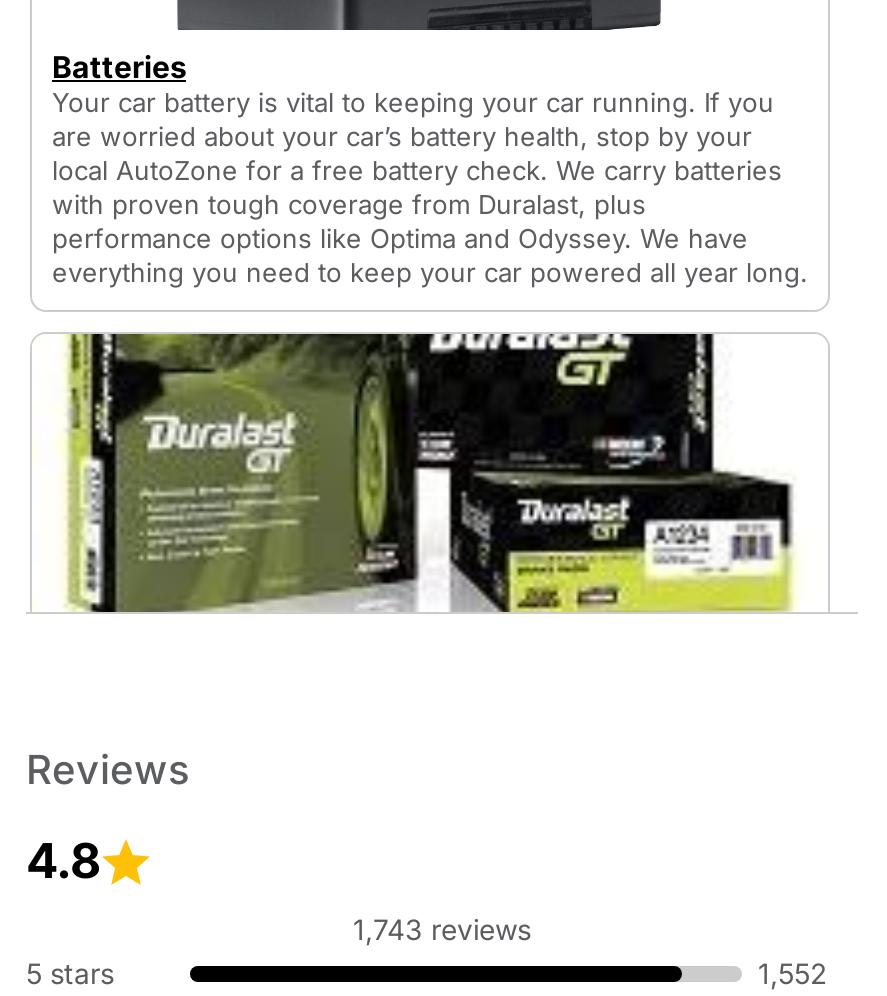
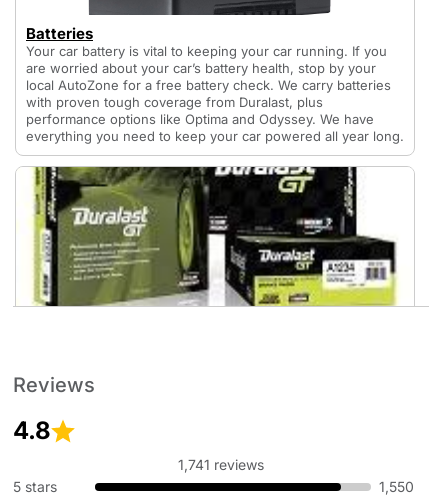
- 1,743 reviews
+ 1,741 reviews

- 1,552
+ 1,550
